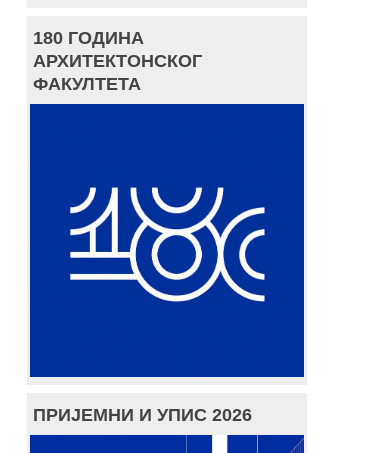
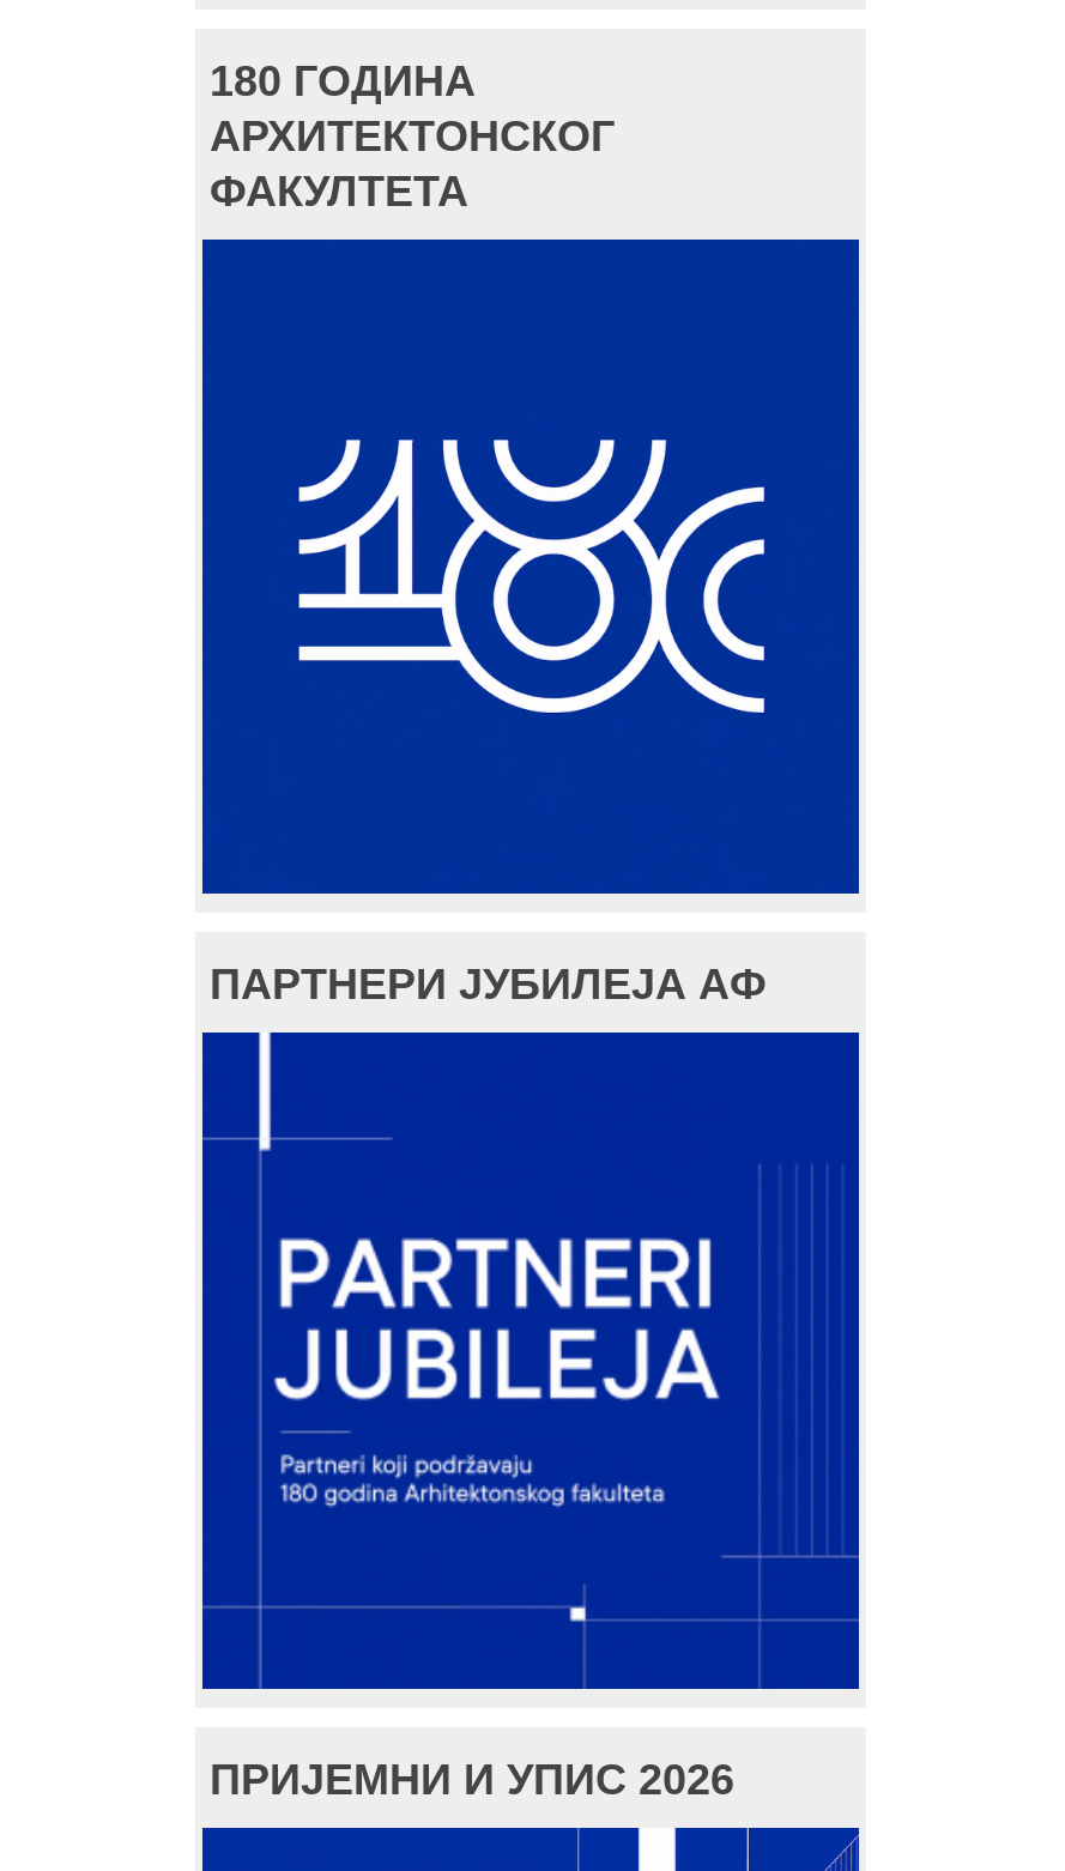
+ ПАРТНЕРИ ЈУБИЛЕЈА АФ

+ [image]
